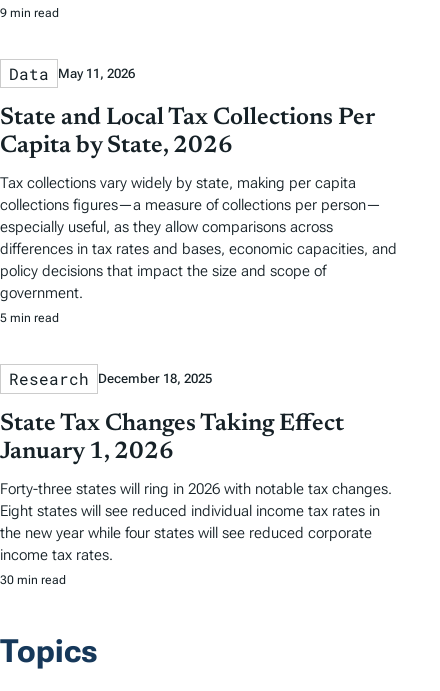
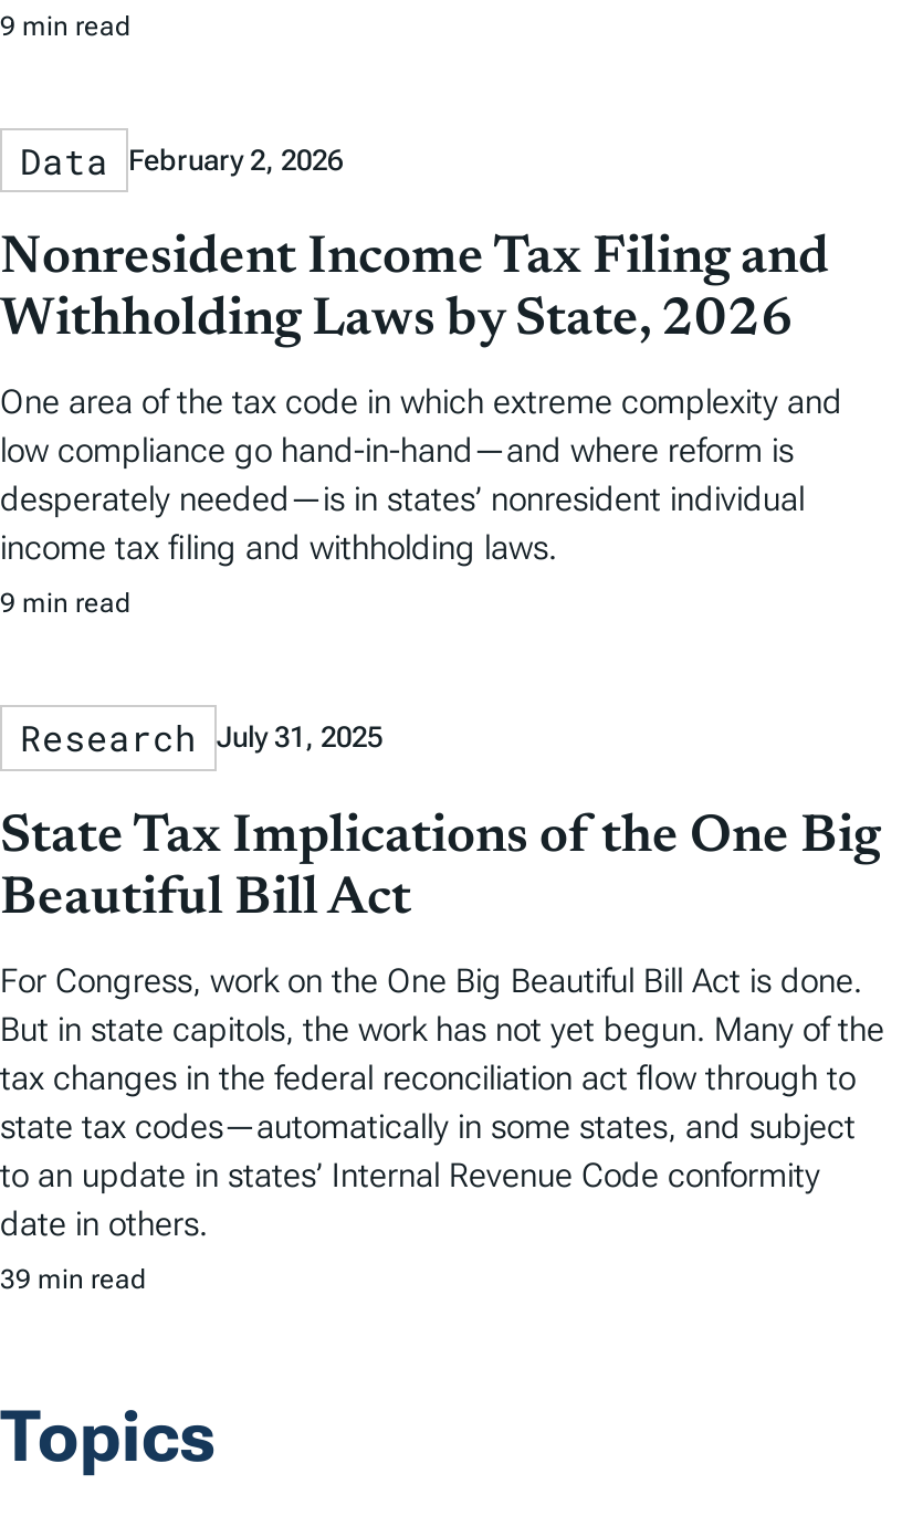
- Data May 11, 2026
+ Data February 2, 2026

- State and Local Tax Collections Per
- Capita by State, 2026
+ Nonresident Income Tax Filing and
+ Withholding Laws by State, 2026

- Tax collections vary widely by state, making per capita
- collections figures—a measure of collections per person—
- especially useful, as they allow comparisons across
- differences in tax rates and bases, economic capacities, and
- policy decisions that impact the size and scope of
- government.
+ One area of the tax code in which extreme complexity and
+ low compliance go hand-in-hand—and where reform is
+ desperately needed—is in states’ nonresident individual
+ income tax filing and withholding laws.

- 5 min read
+ 9 min read

- Research December 18, 2025
+ Research July 31, 2025

- State Tax Changes Taking Effect
- January 1, 2026
+ State Tax Implications of the One Big
+ Beautiful Bill Act

- Forty-three states will ring in 2026 with notable tax changes.
- Eight states will see reduced individual income tax rates in
- the new year while four states will see reduced corporate
- income tax rates.
+ For Congress, work on the One Big Beautiful Bill Act is done.
+ But in state capitols, the work has not yet begun. Many of the
+ tax changes in the federal reconciliation act flow through to
+ state tax codes—automatically in some states, and subject
+ to an update in states’ Internal Revenue Code conformity
+ date in others.

- 30 min read
+ 39 min read
